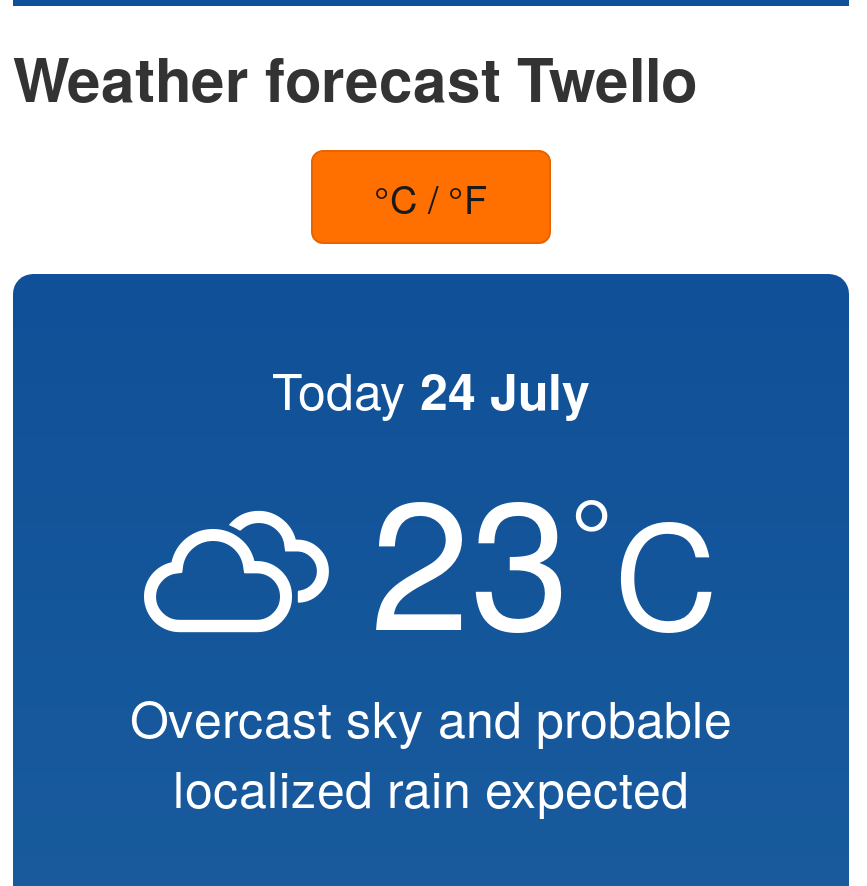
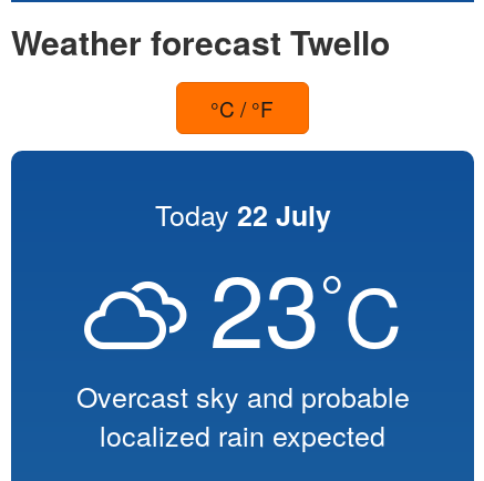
- Today 24 July
+ Today 22 July
